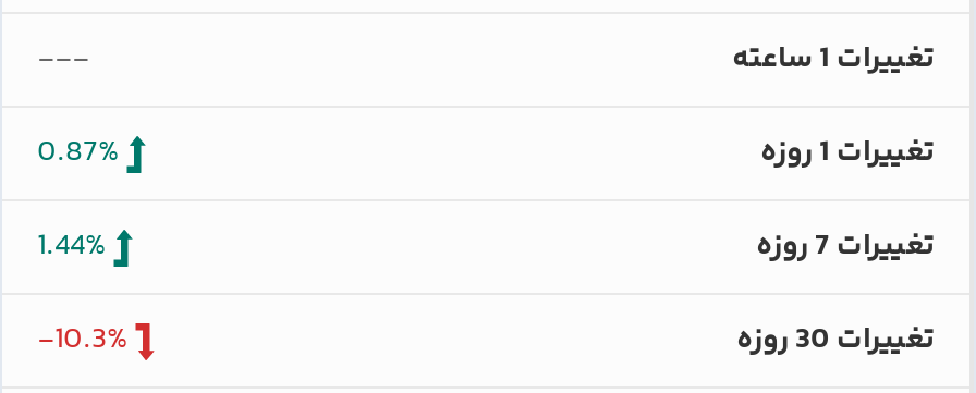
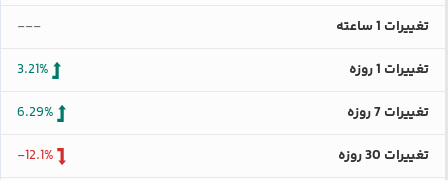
- 0.87%
+ 3.21%

- 1.44%
+ 6.29%

- -10.3%
+ -12.1%
